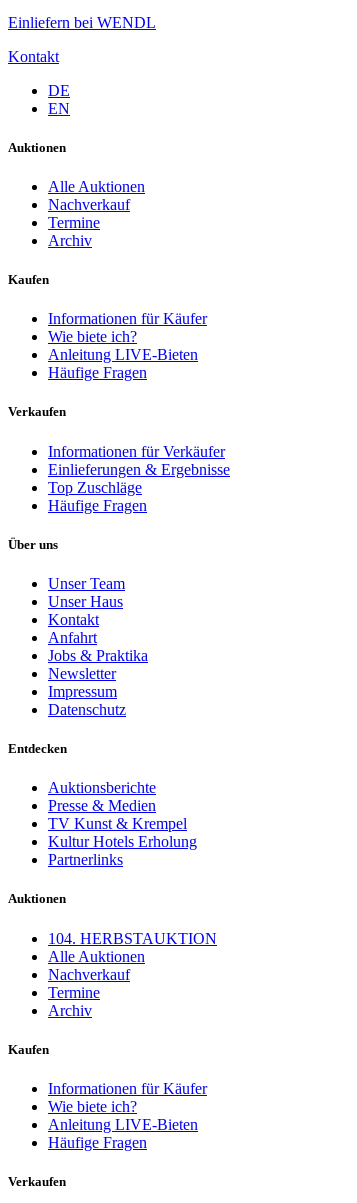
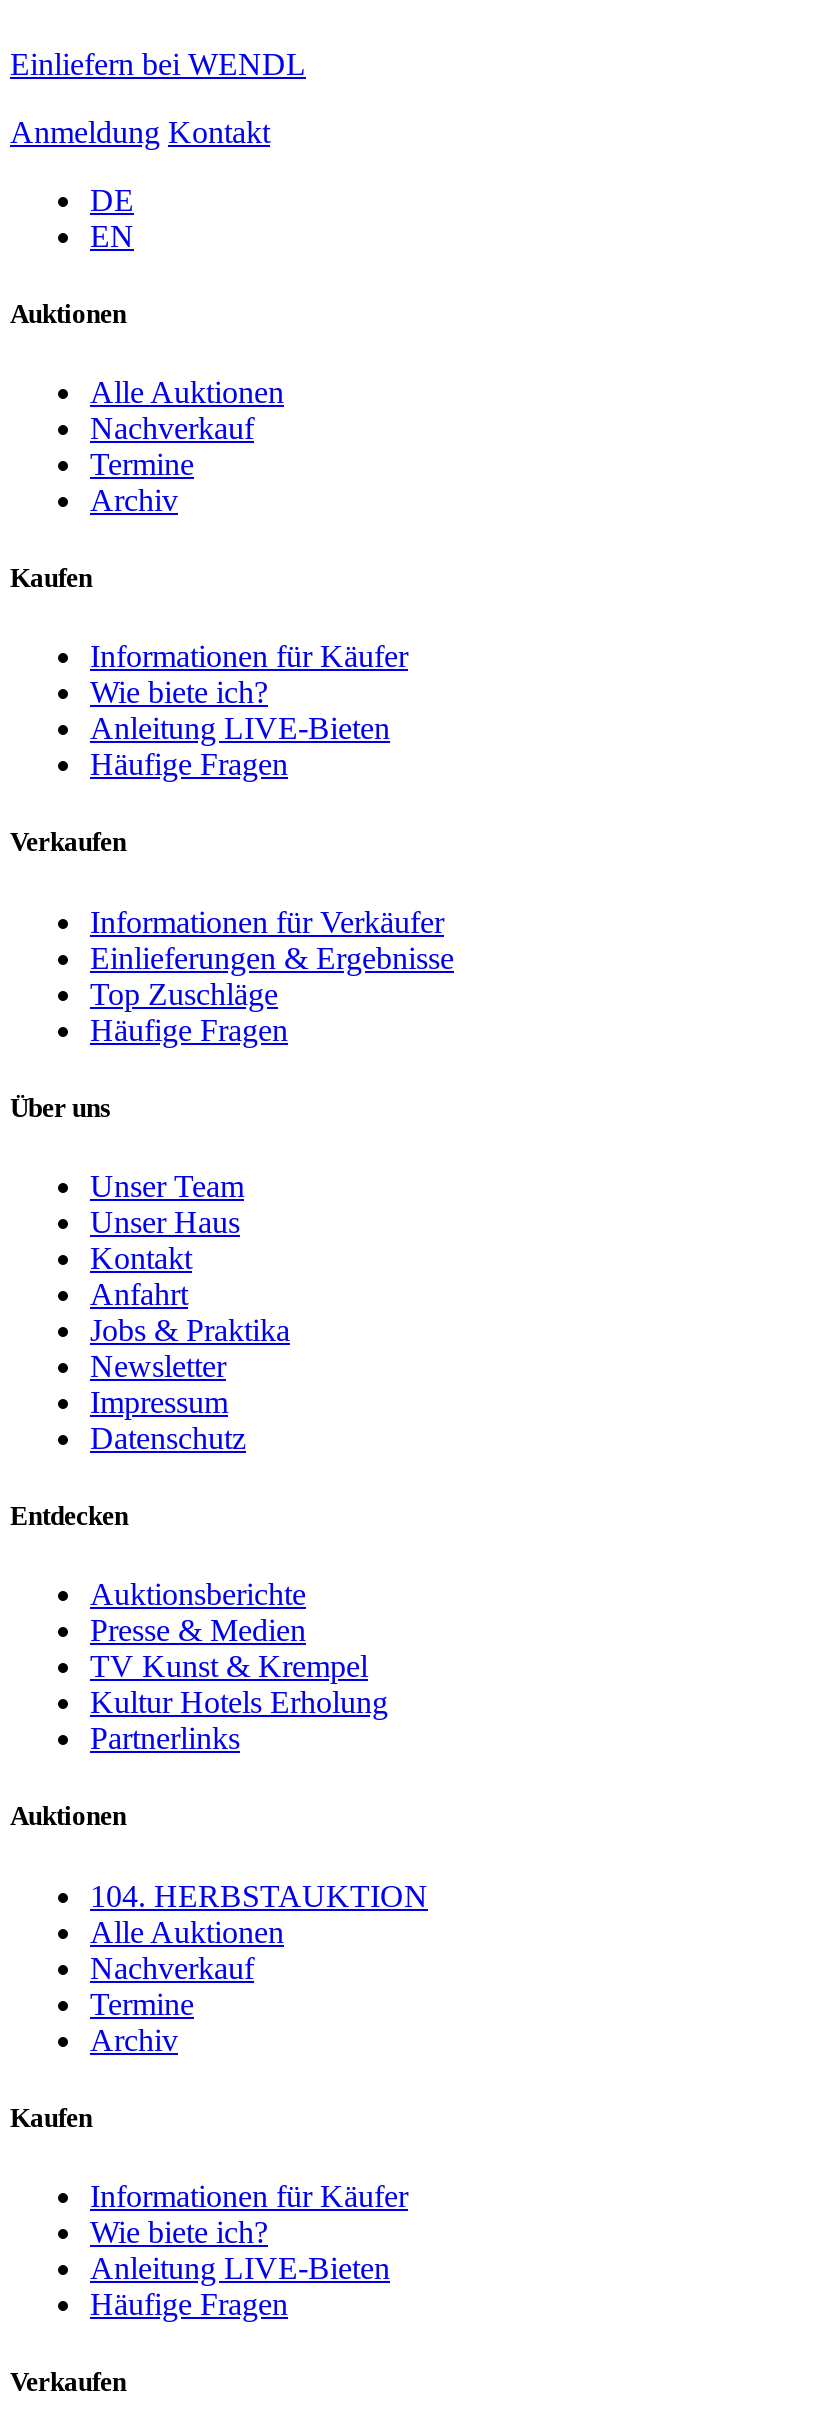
- Kontakt
+ Anmeldung Kontakt
